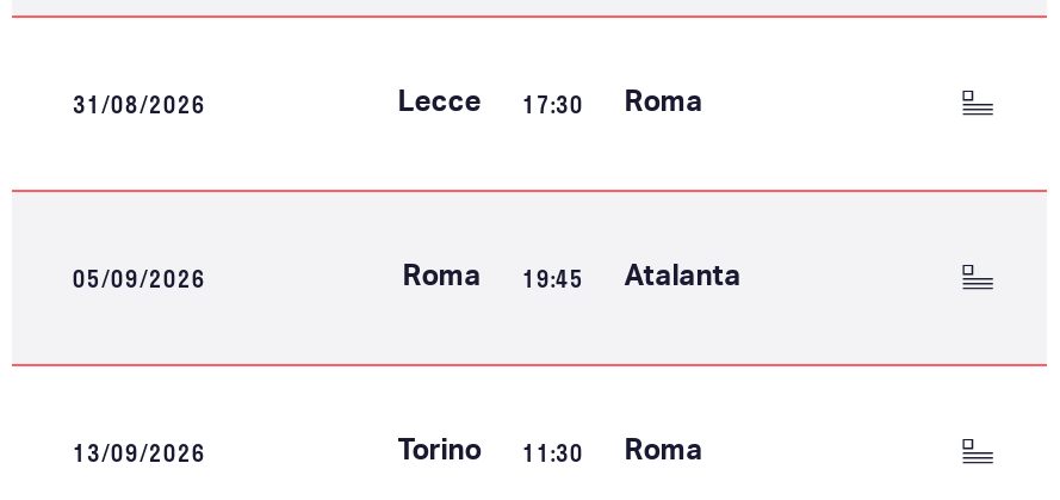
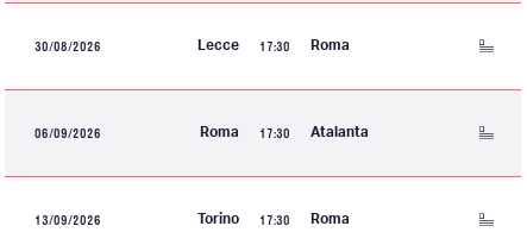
- 31/08/2026
+ 30/08/2026

- 05/09/2026
+ 06/09/2026

- Roma 19:45 Atalanta
+ Roma 17:30 Atalanta

- Torino 11:30 Roma
+ Torino 17:30 Roma
